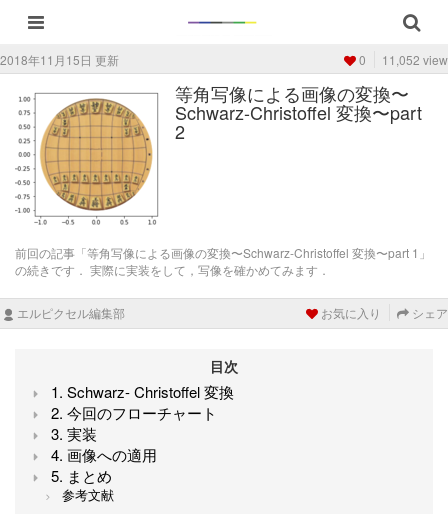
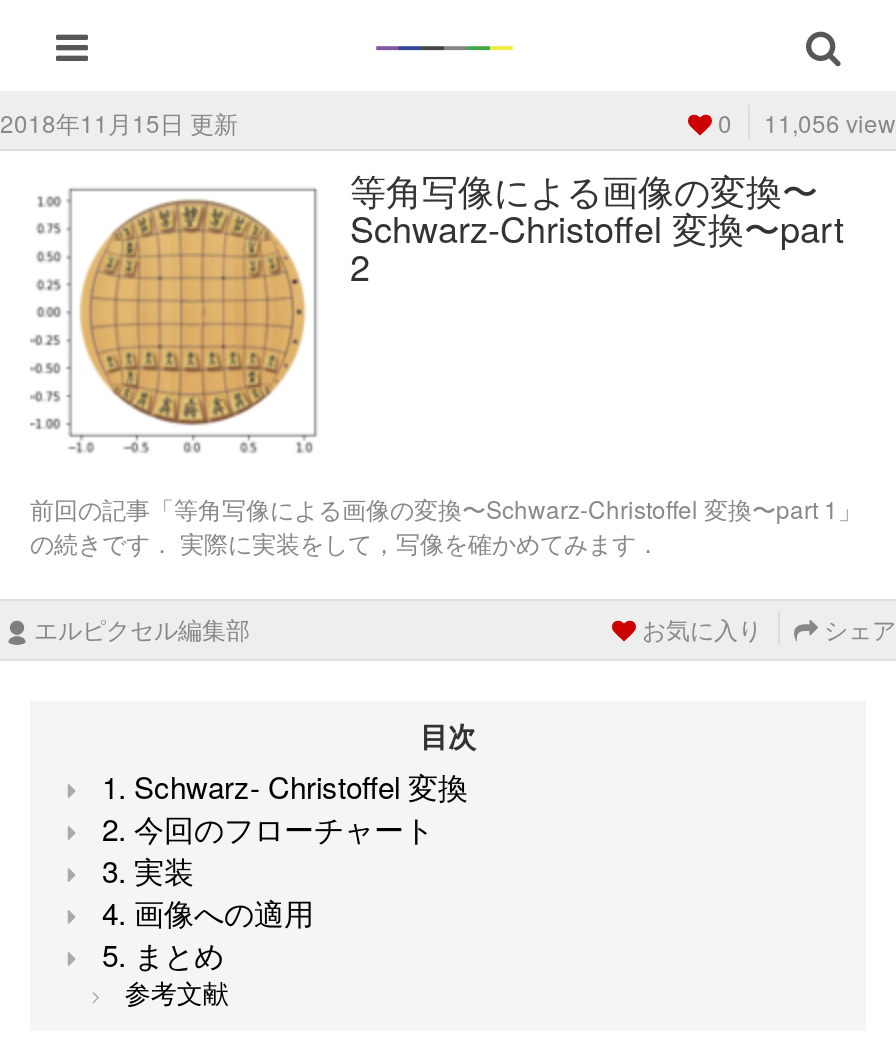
- 0 11,052 view
+ 0 11,056 view
